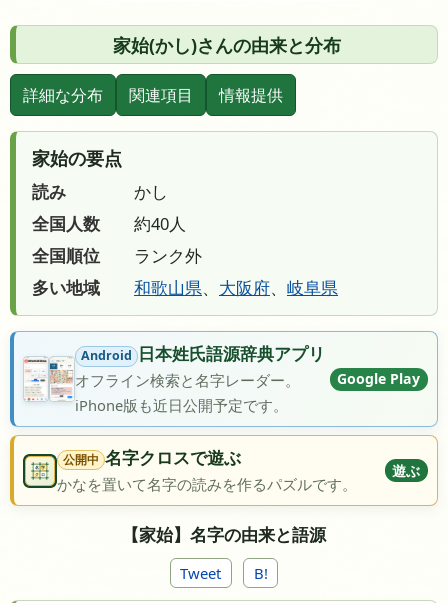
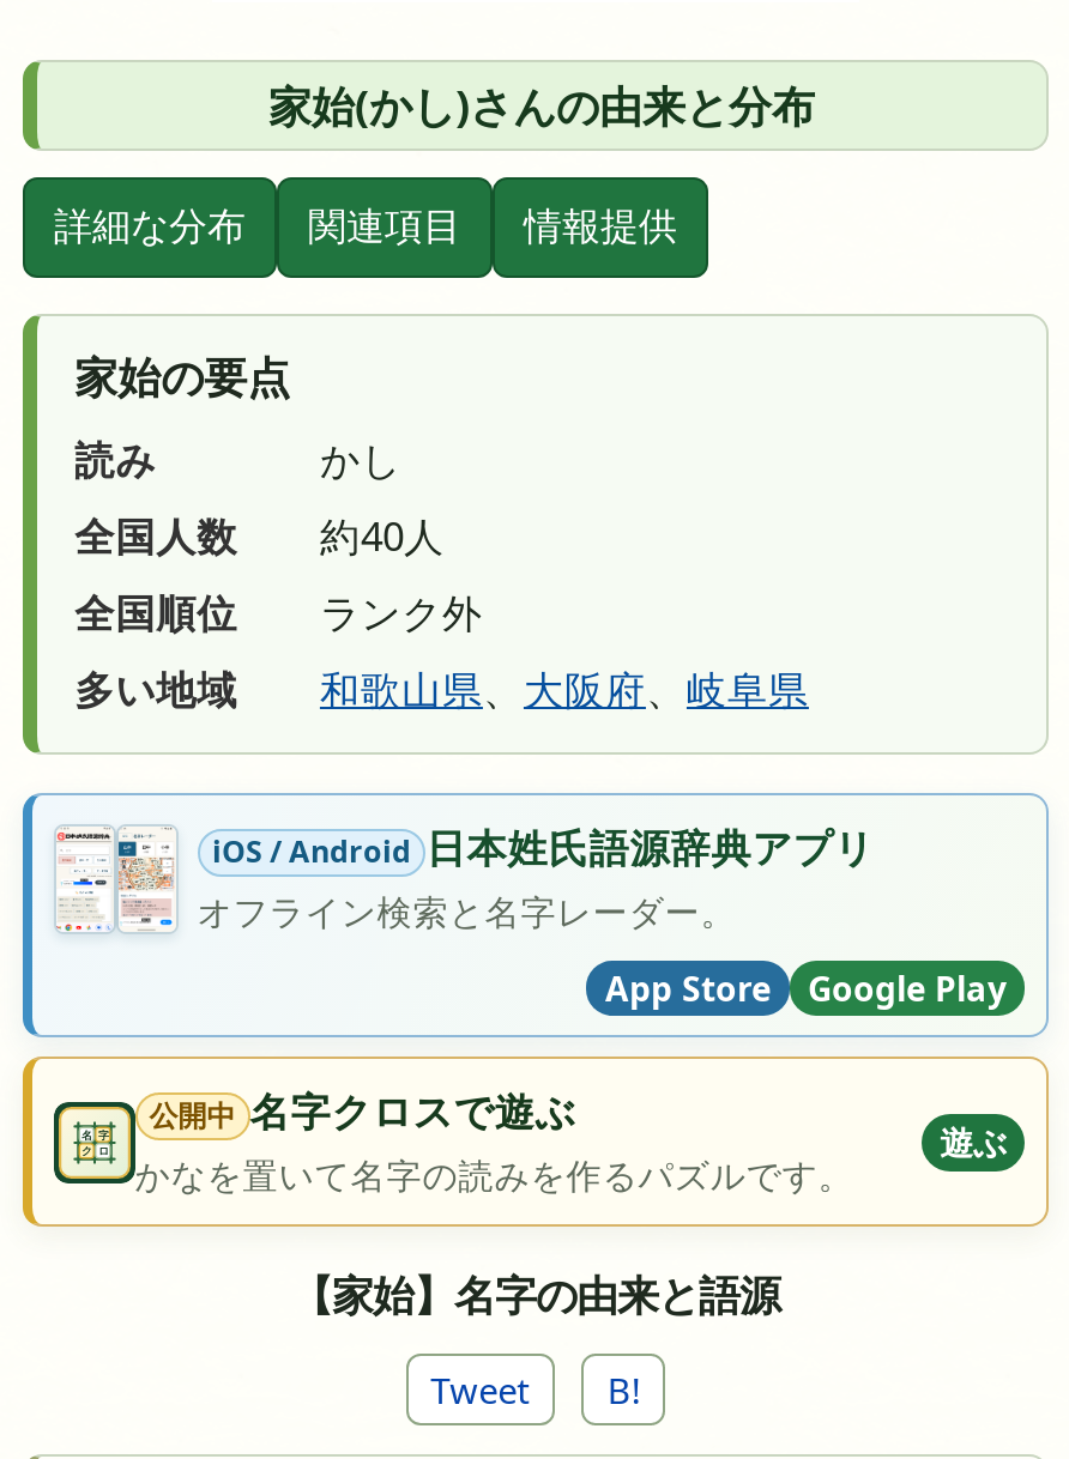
- [image]
- Android 日本姓氏語源辞典アプリ
+ [image]
+ iOS / Android 日本姓氏語源辞典アプリ

moved down: Google Play

- iPhone版も近日公開予定です。
+ App Store
